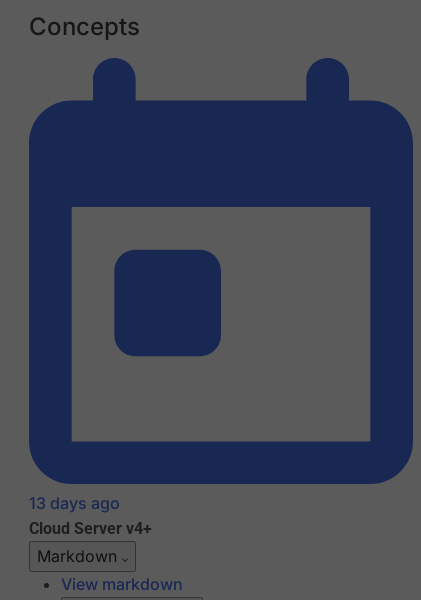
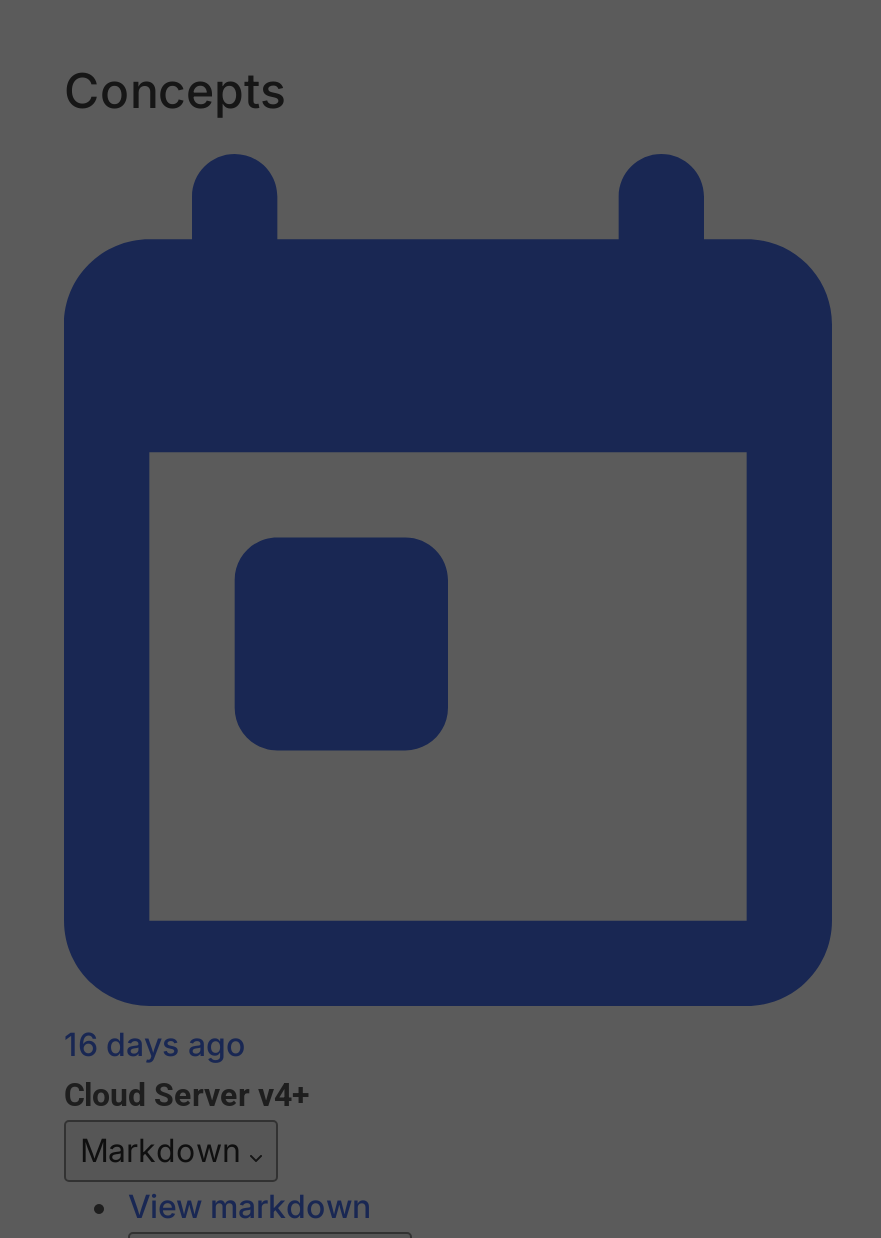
- 13 days ago
+ 16 days ago
